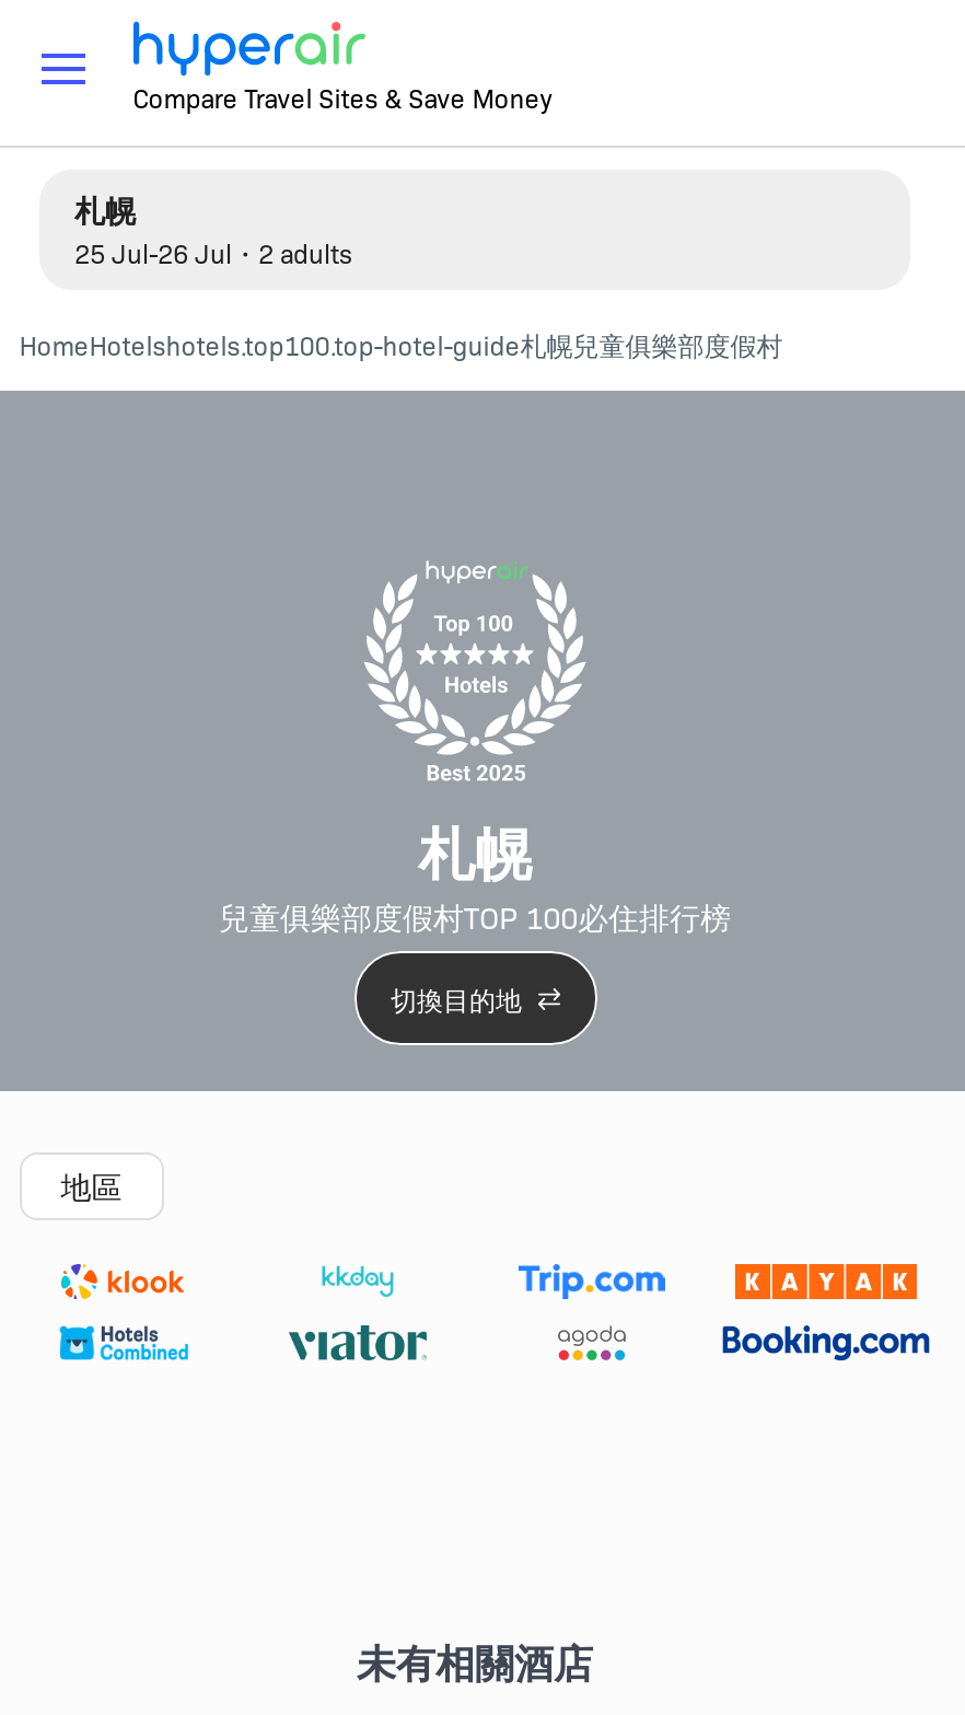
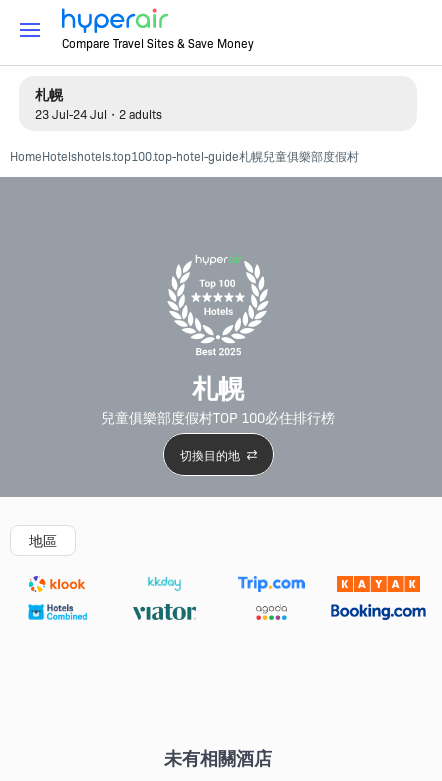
- 25 Jul-26 Jul・2 adults
+ 23 Jul-24 Jul・2 adults
